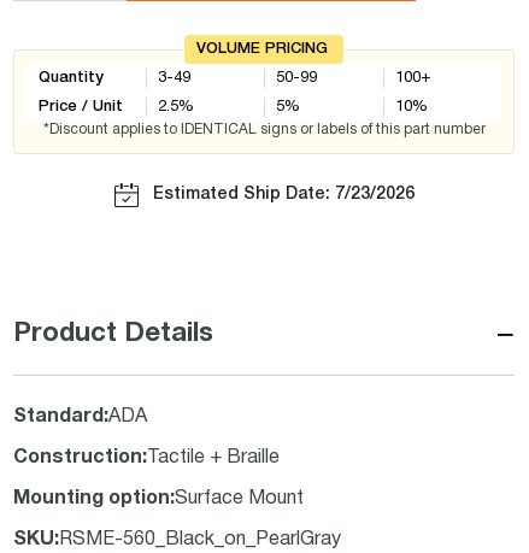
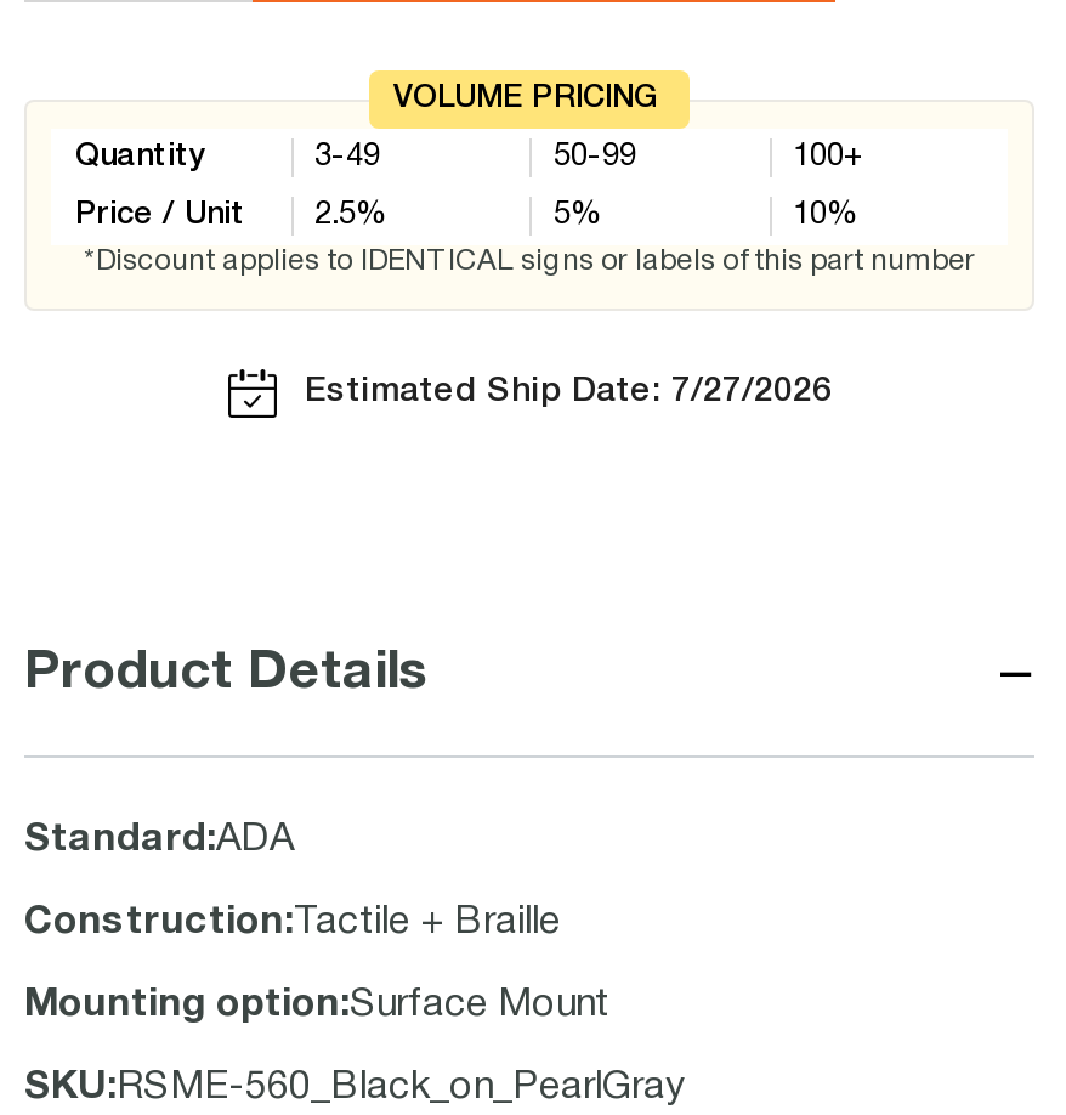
- Estimated Ship Date: 7/23/2026
+ Estimated Ship Date: 7/27/2026
